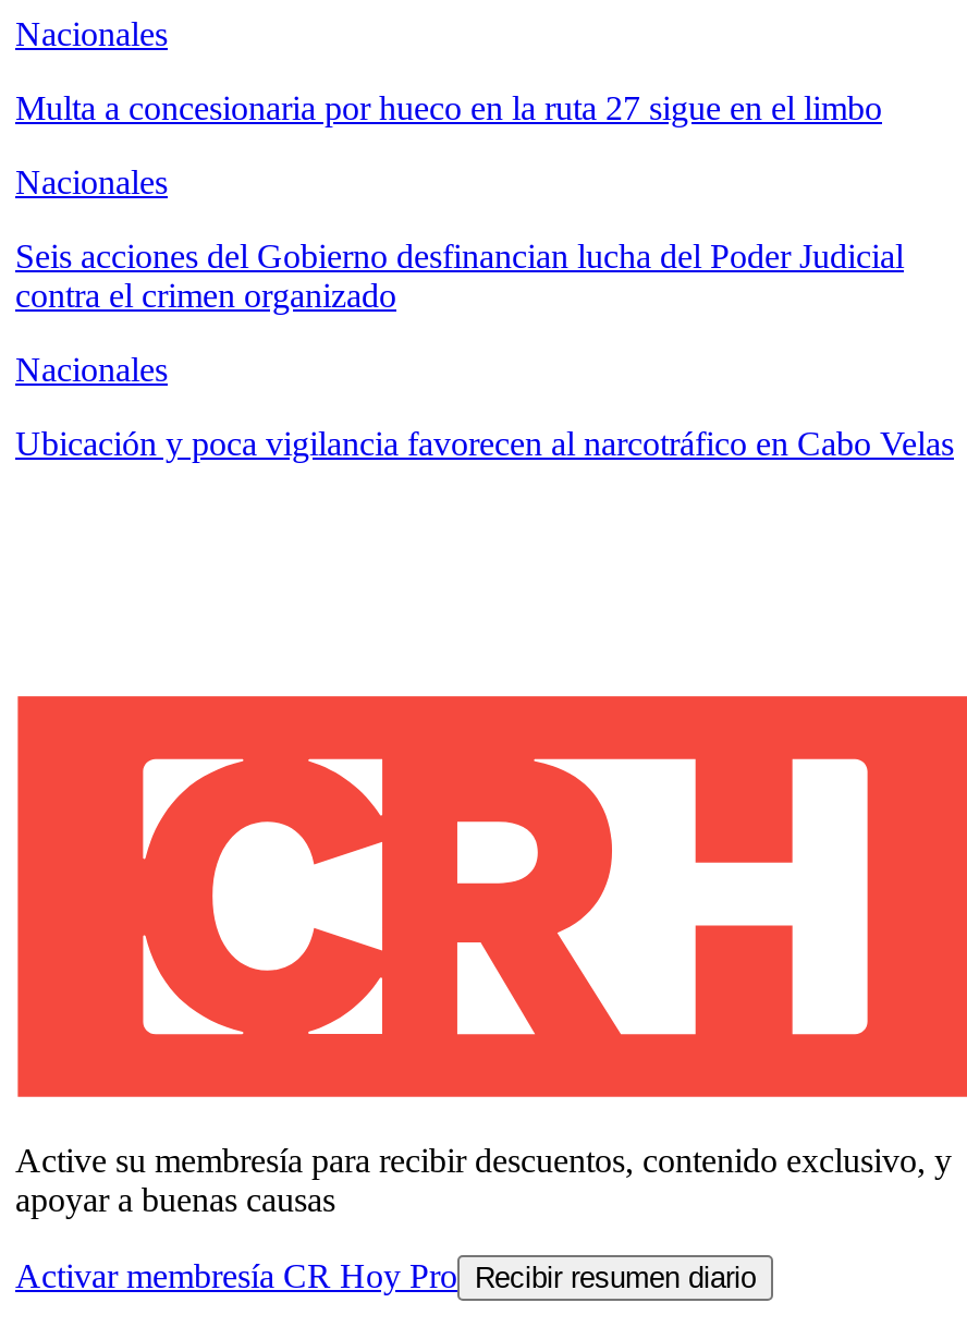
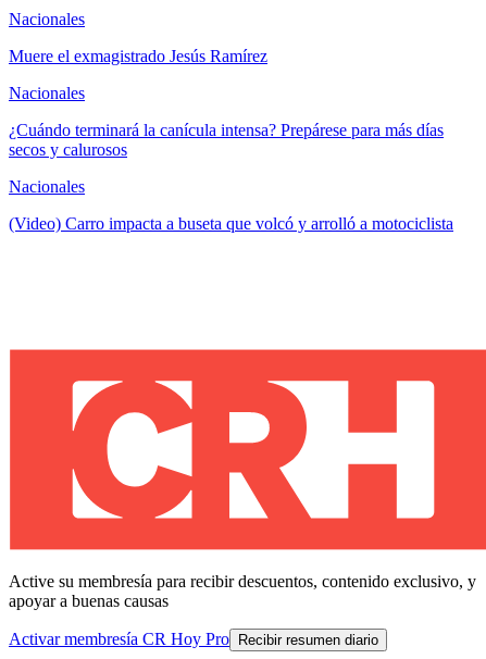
- Multa a concesionaria por hueco en la ruta 27 sigue en el limbo
+ Muere el exmagistrado Jesús Ramírez

- Seis acciones del Gobierno desfinancian lucha del Poder Judicial
- contra el crimen organizado
+ ¿Cuándo terminará la canícula intensa? Prepárese para más días
+ secos y calurosos

- Ubicación y poca vigilancia favorecen al narcotráfico en Cabo Velas
+ (Video) Carro impacta a buseta que volcó y arrolló a motociclista
